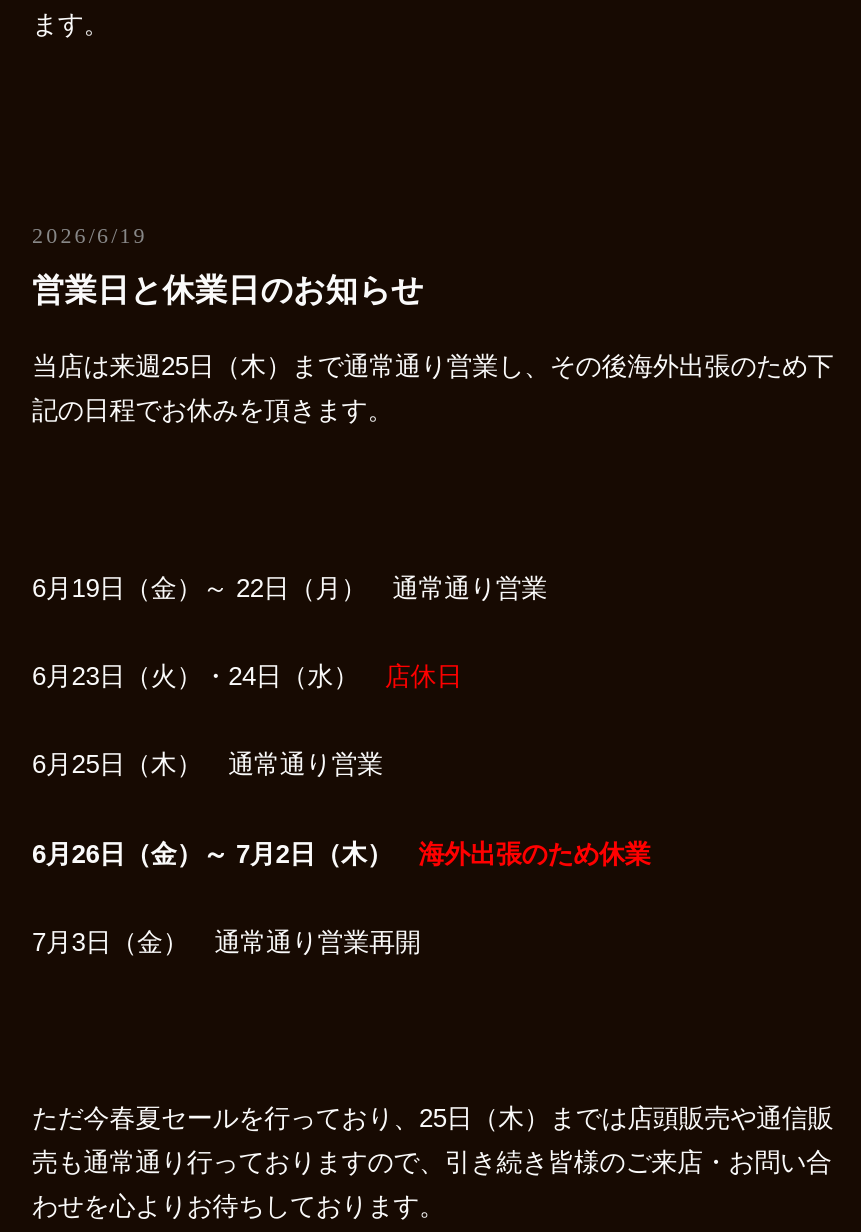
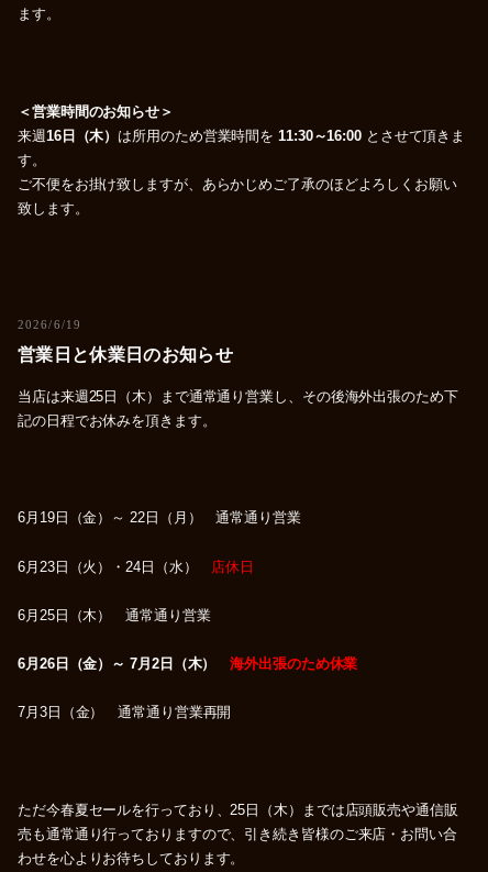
+ ＜営業時間のお知らせ＞
+ 来週16日（木）は所用のため営業時間を11:30～16:00とさせて頂きま
+ す。
+ ご不便をお掛け致しますが、あらかじめご了承のほどよろしくお願い
+ 致します。
